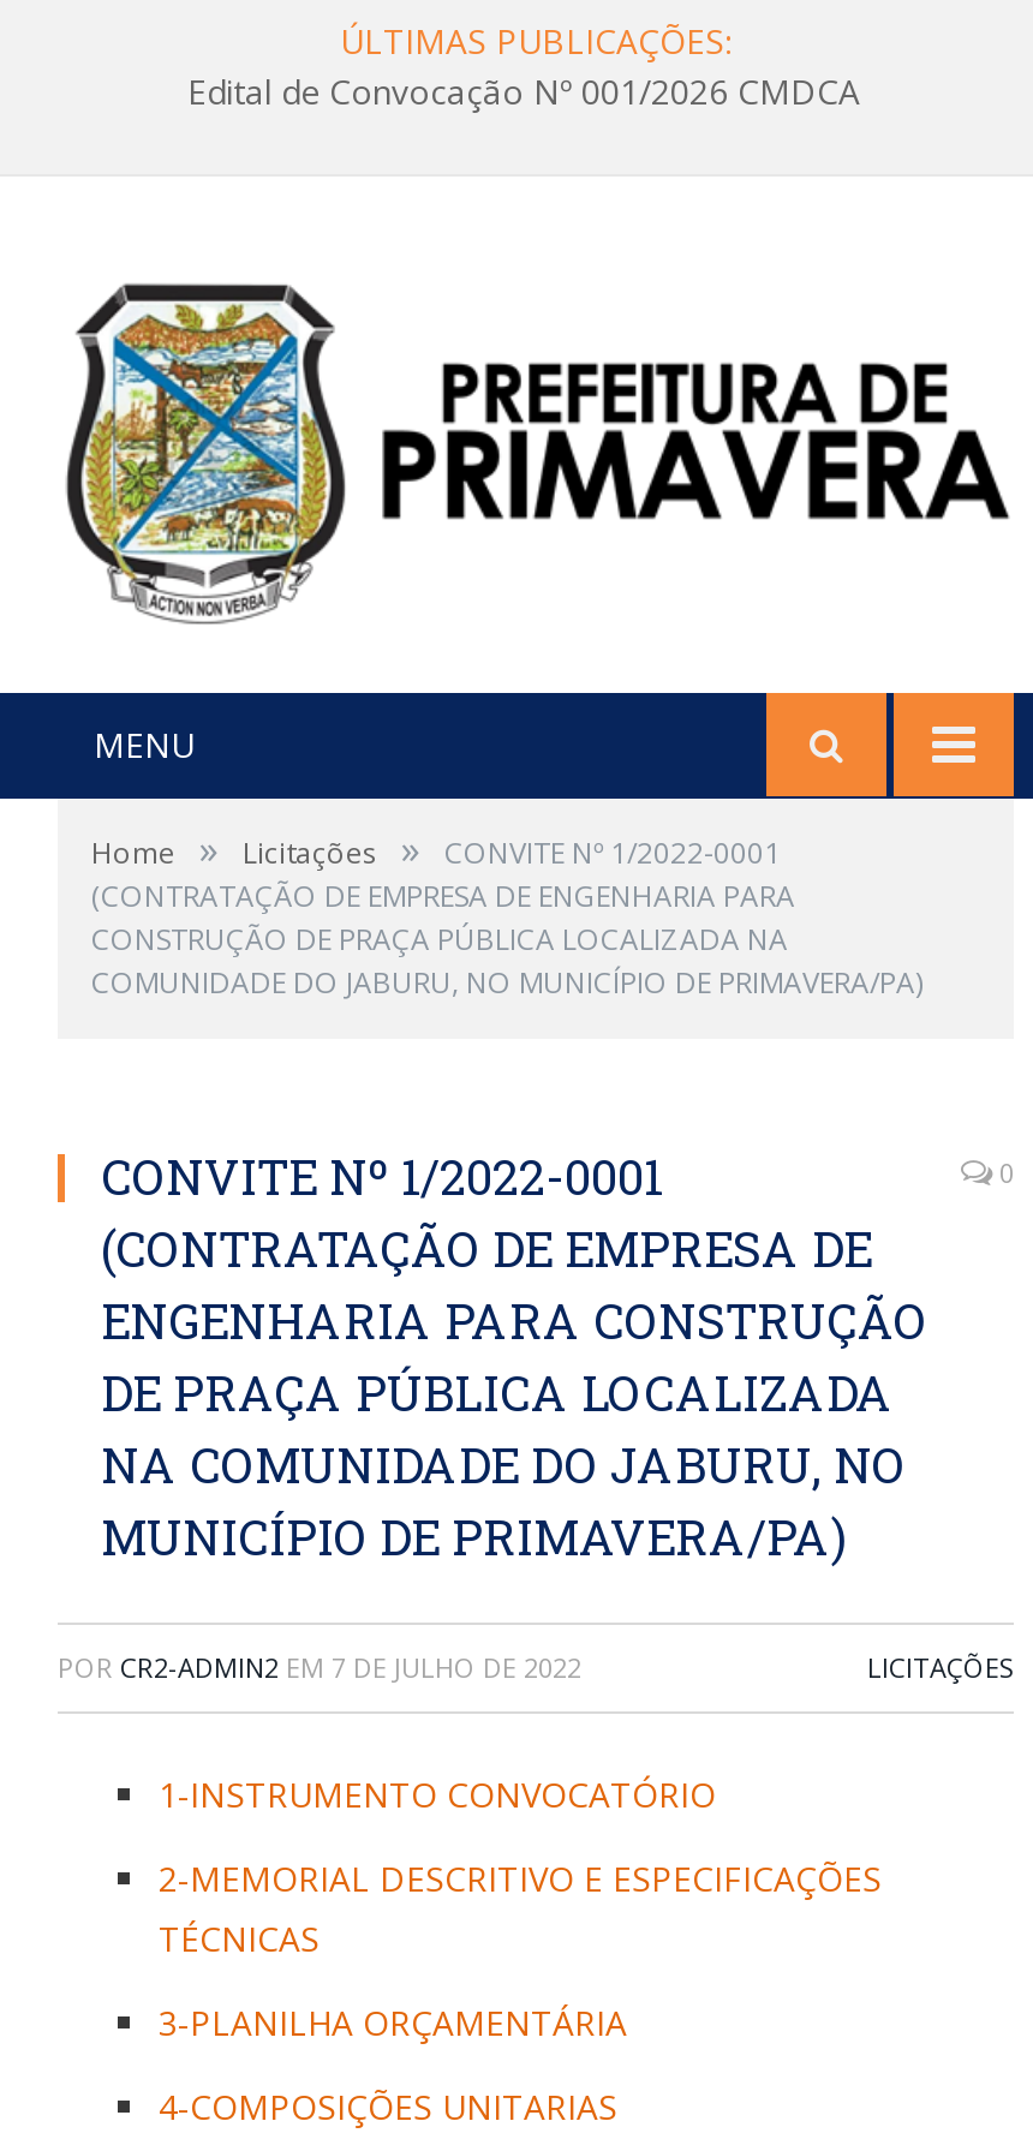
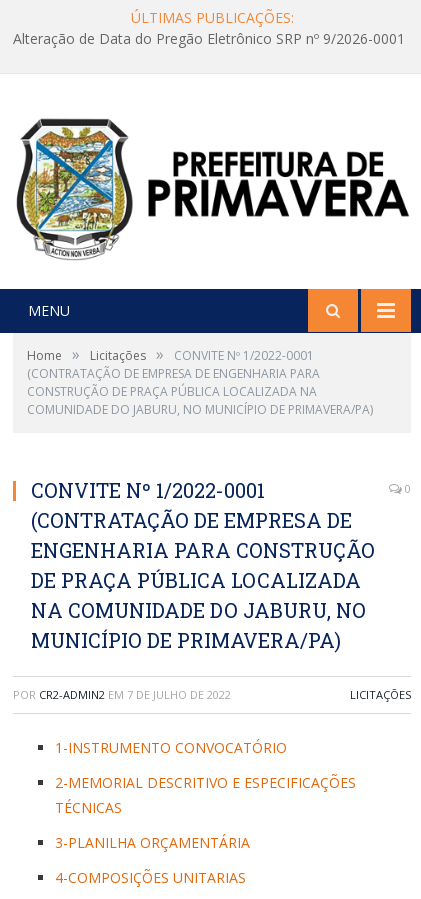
- Edital de Convocação Nº 001/2026 CMDCA
+ Alteração de Data do Pregão Eletrônico SRP nº 9/2026-0001
